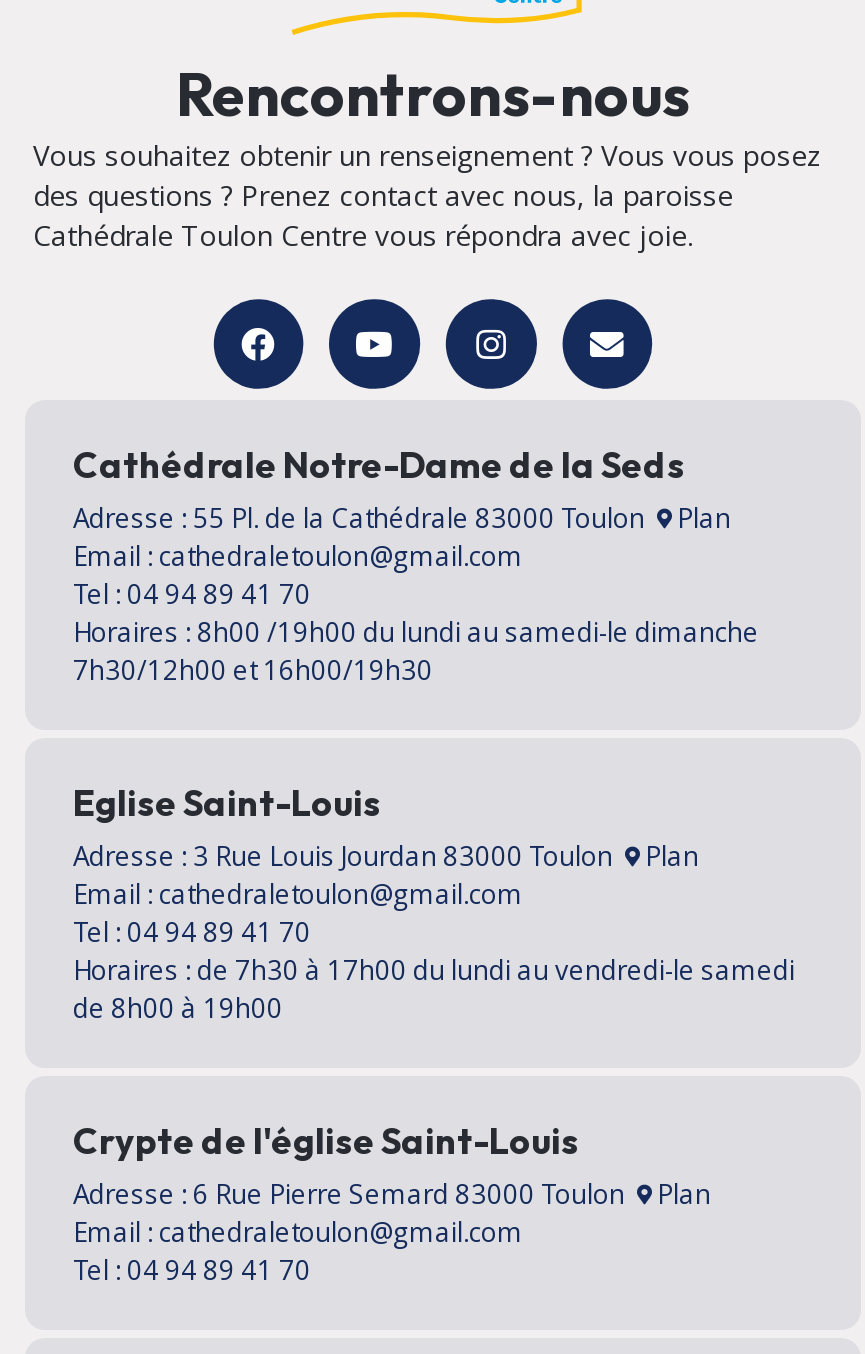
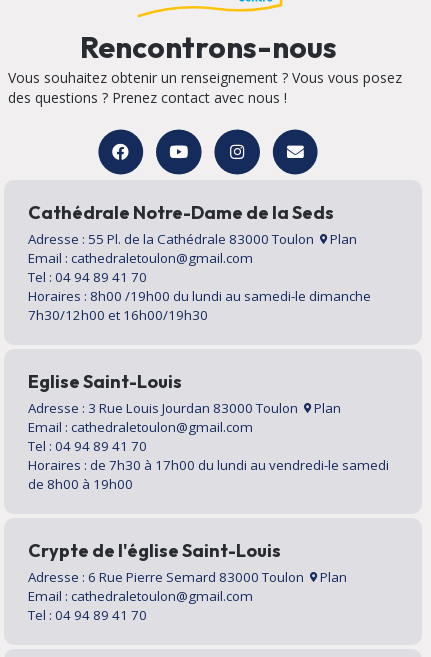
- des questions ? Prenez contact avec nous, la paroisse
- Cathédrale Toulon Centre vous répondra avec joie.
+ des questions ? Prenez contact avec nous !
